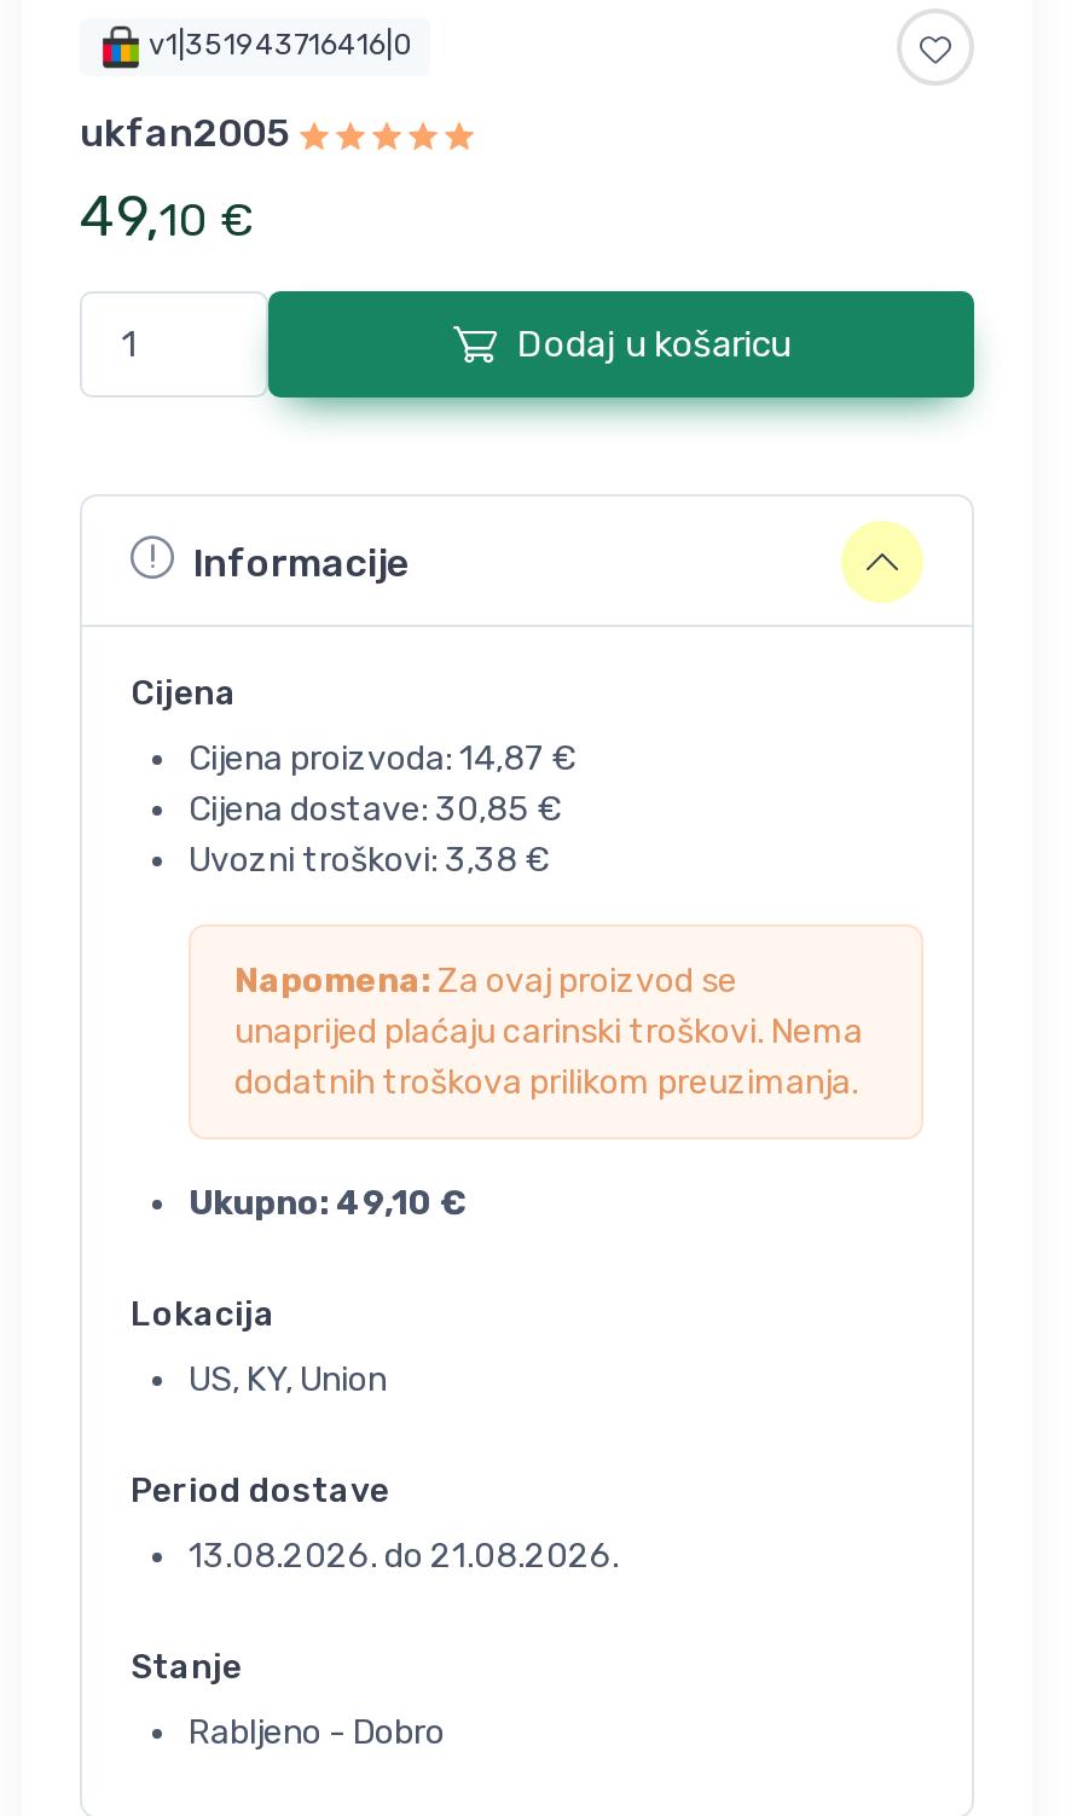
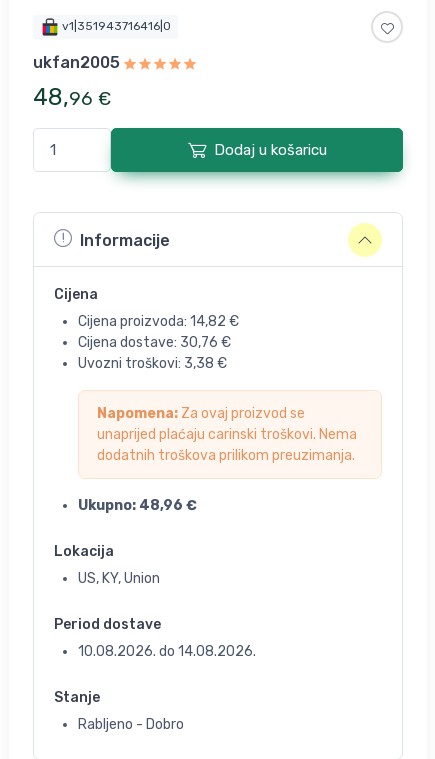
- 49,10 €
+ 48,96 €

- Cijena proizvoda: 14,87 €
+ Cijena proizvoda: 14,82 €

- Cijena dostave: 30,85 €
+ Cijena dostave: 30,76 €

- Ukupno: 49,10 €
+ Ukupno: 48,96 €

- 13.08.2026. do 21.08.2026.
+ 10.08.2026. do 14.08.2026.
